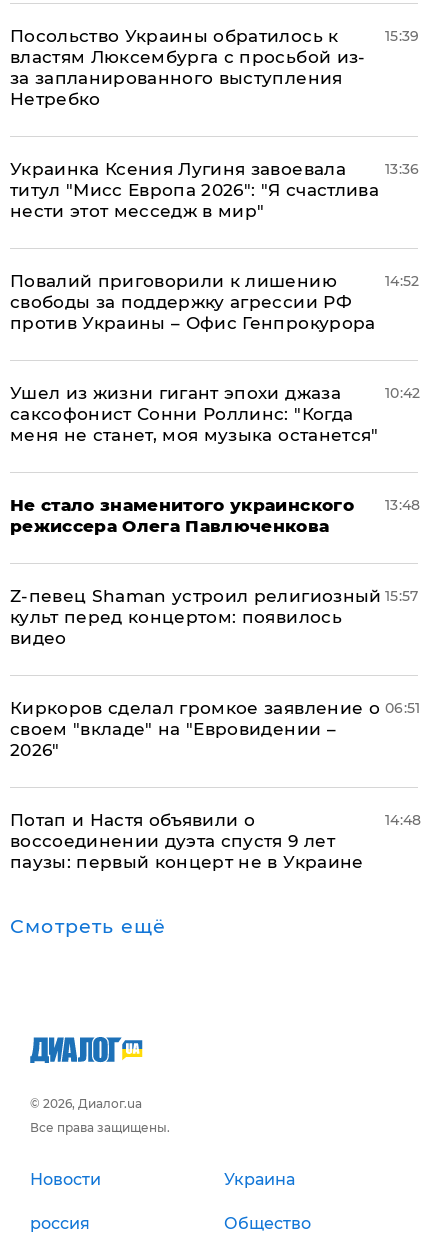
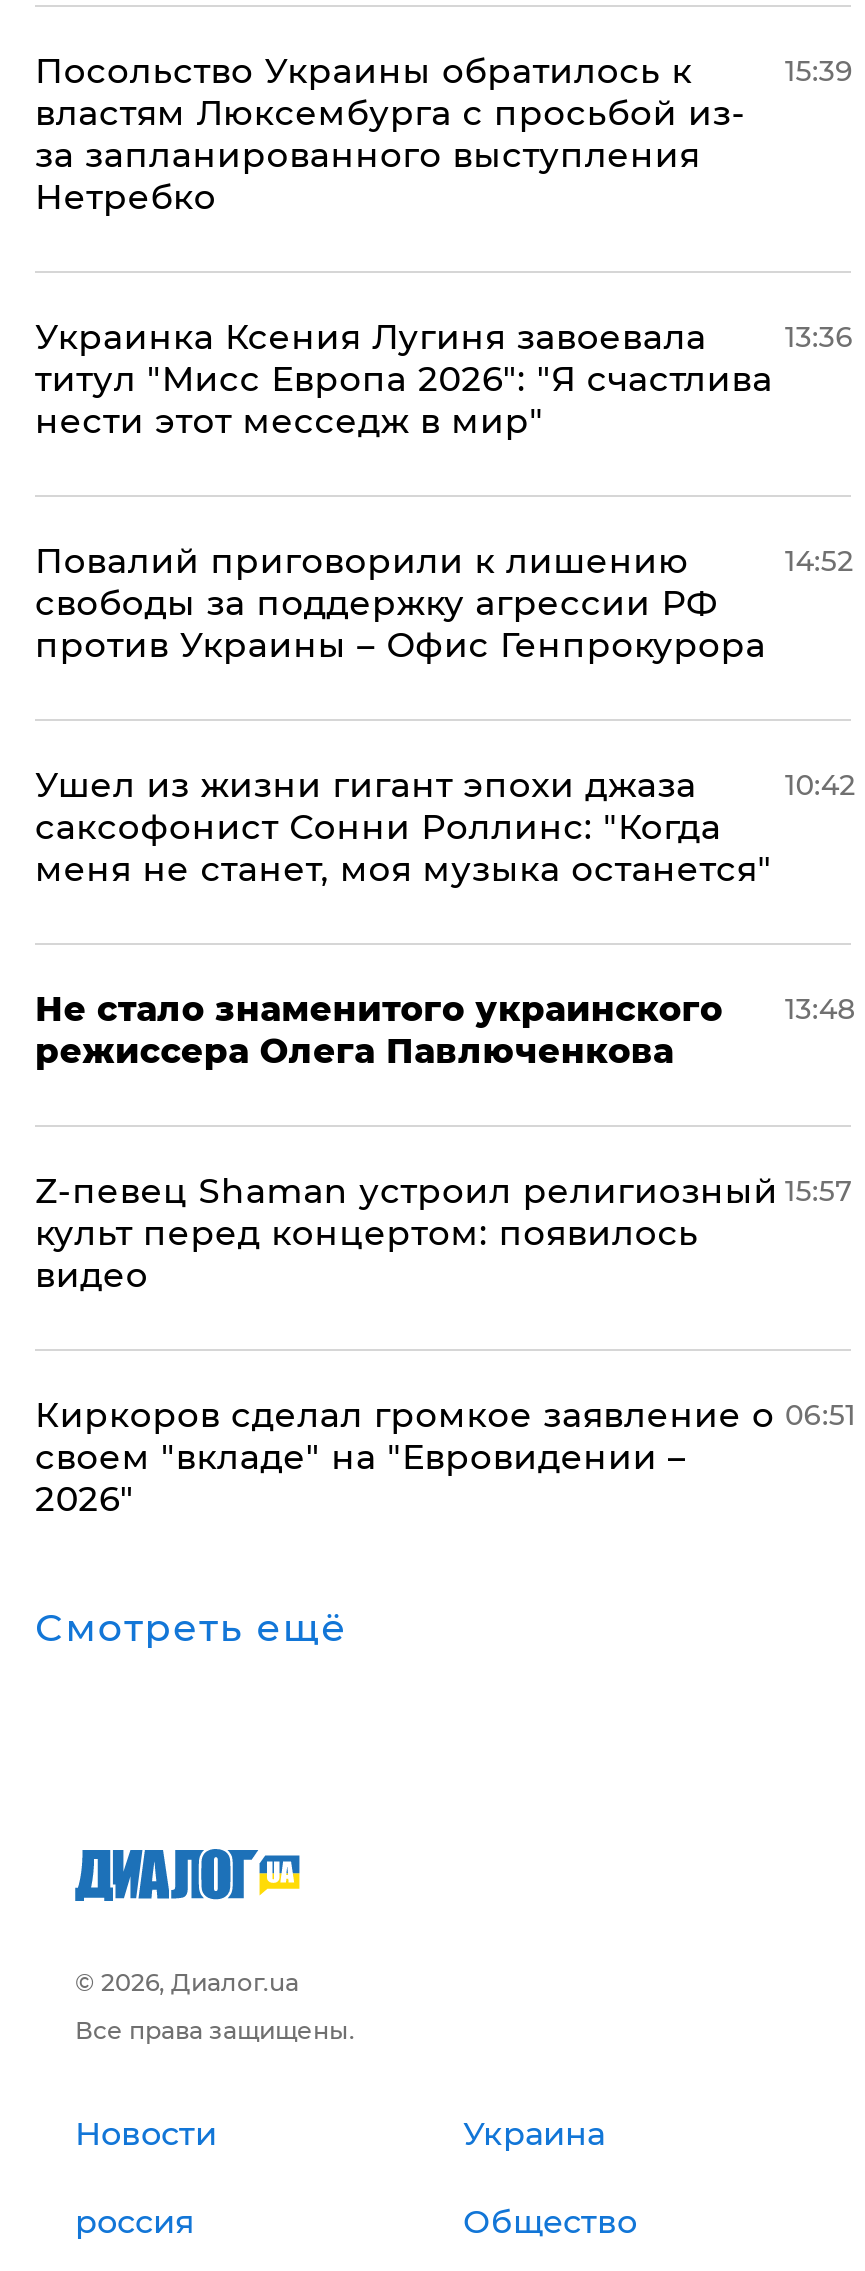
- Потап и Настя объявили о
- воссоединении дуэта спустя 9 лет
- паузы: первый концерт не в Украине

- 14:48
